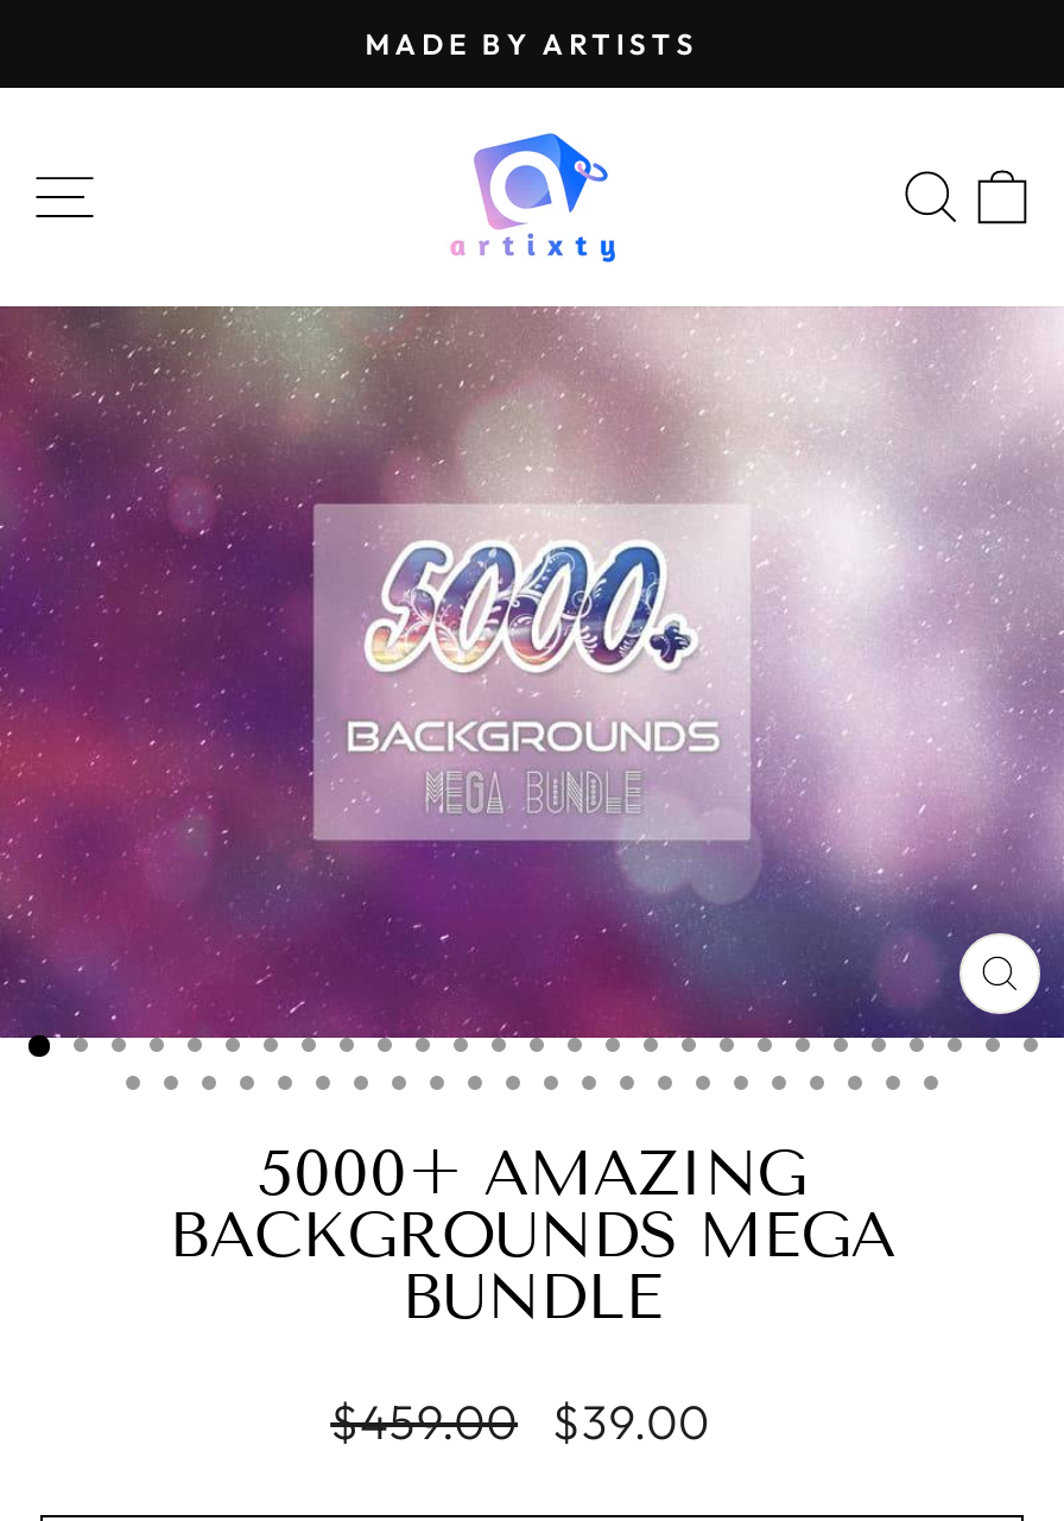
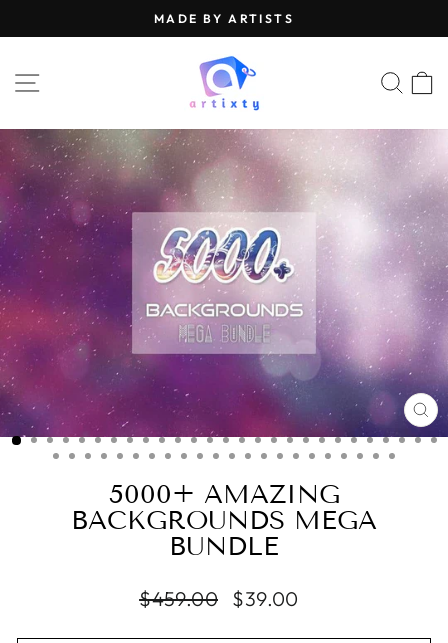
- MADE FOR ARTISTS
+ MADE BY ARTISTS
